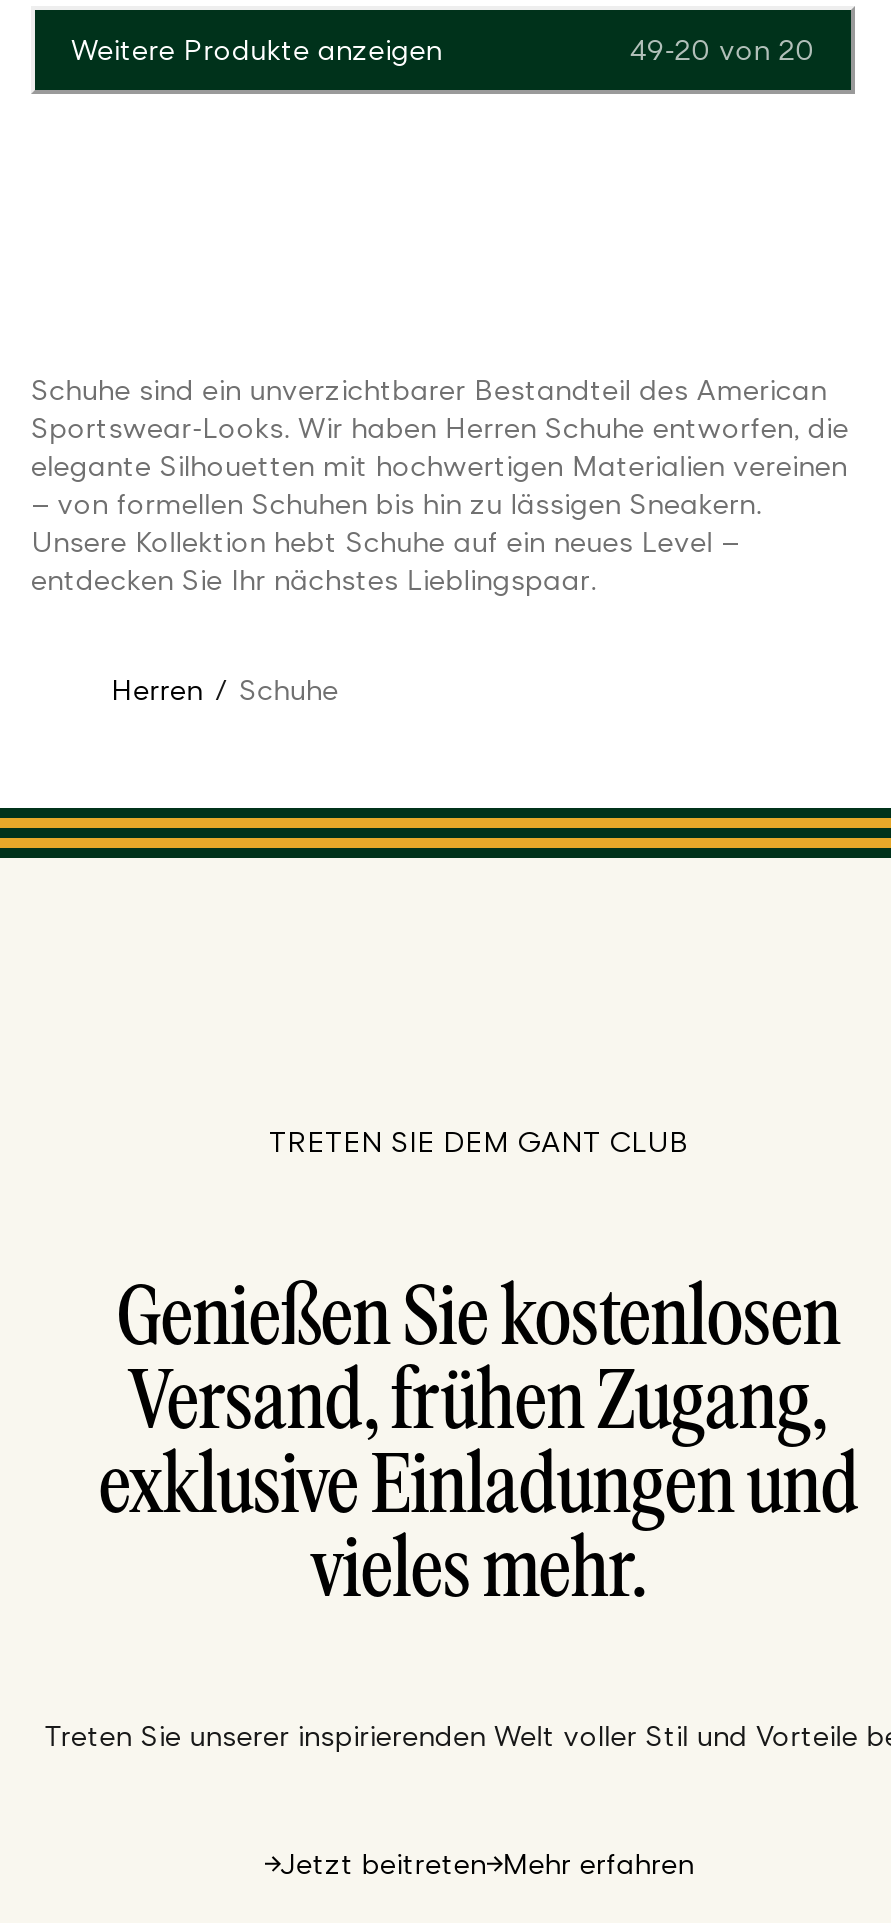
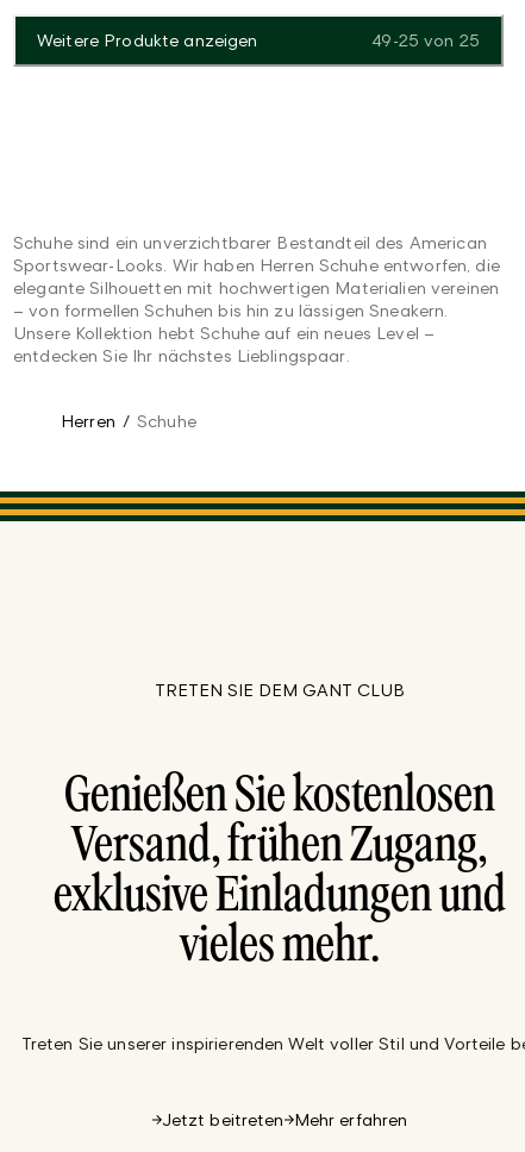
- 49-20 von 20
+ 49-25 von 25
